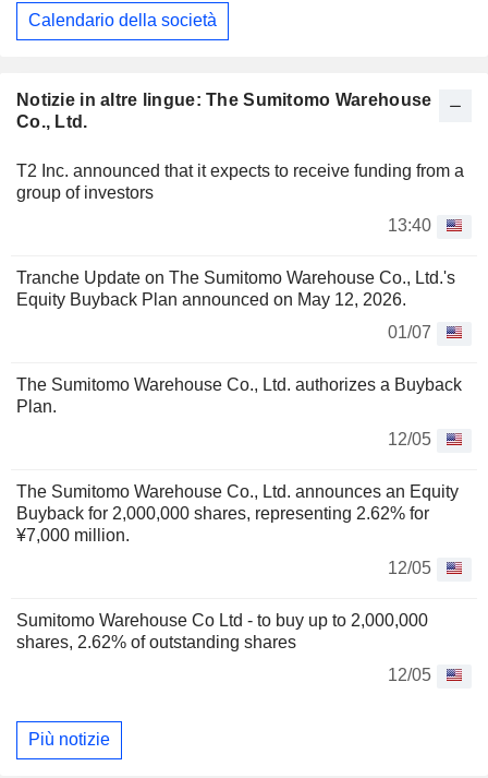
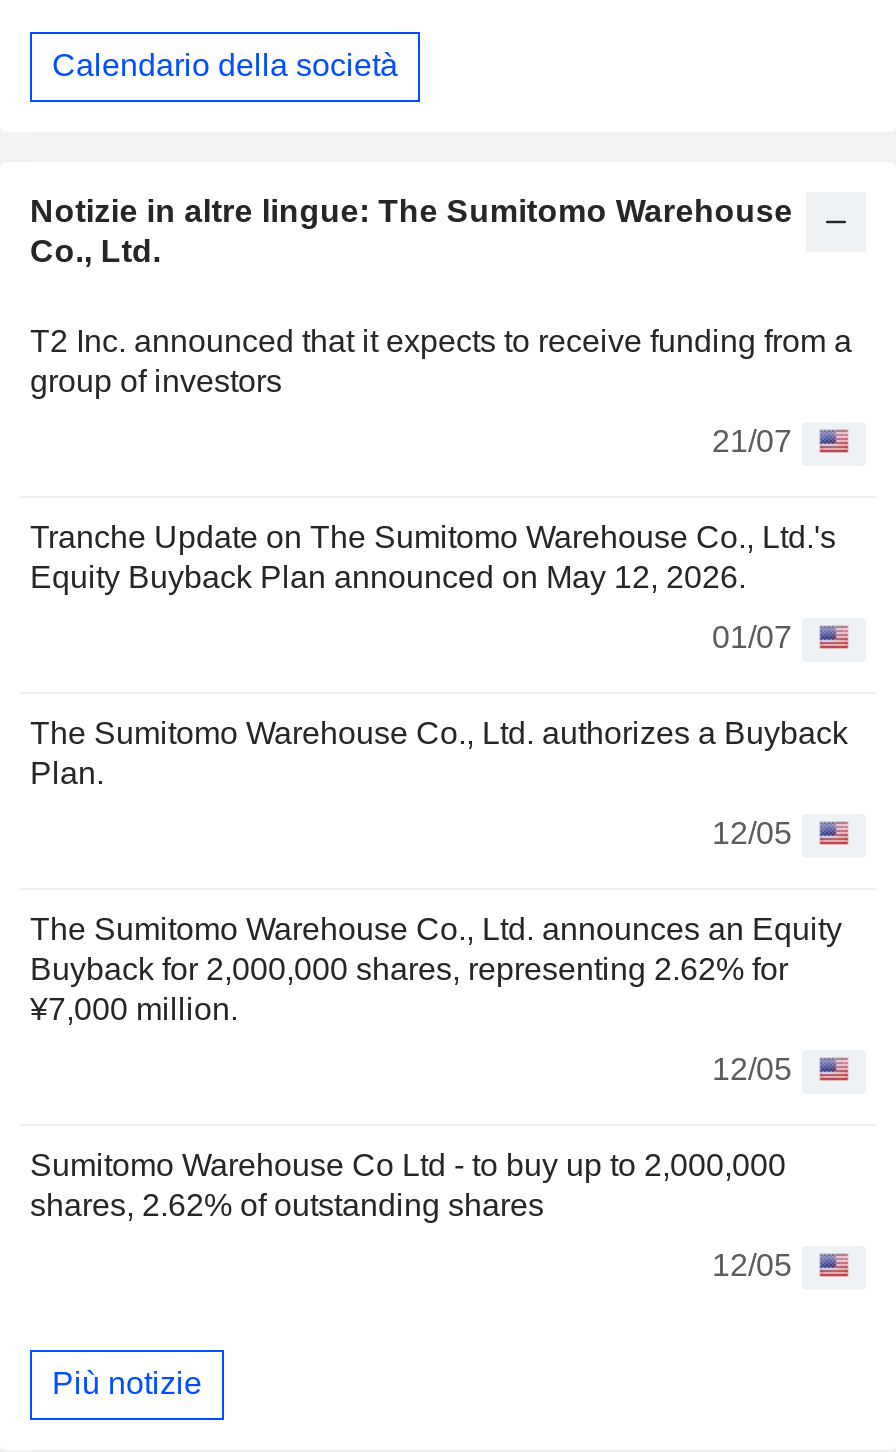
- 13:40
+ 21/07
